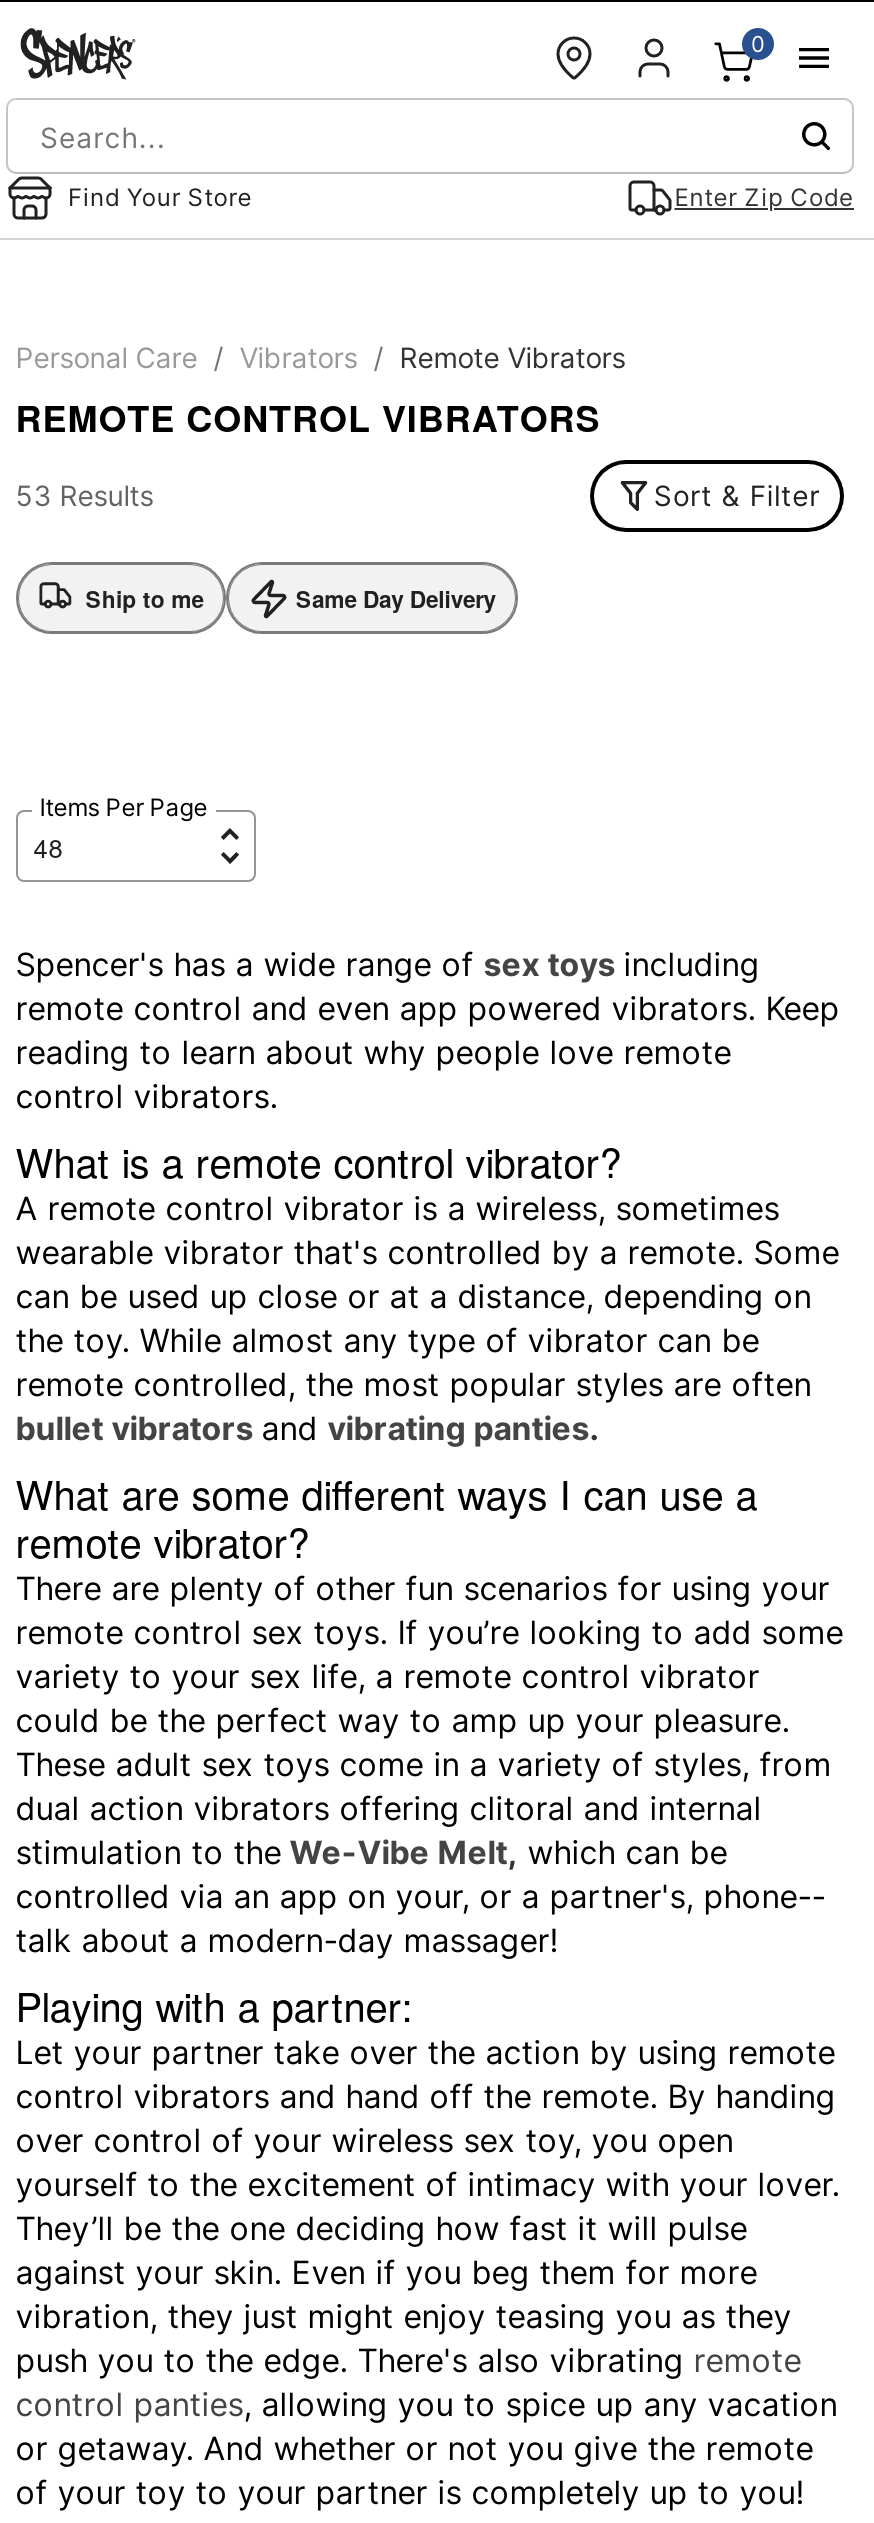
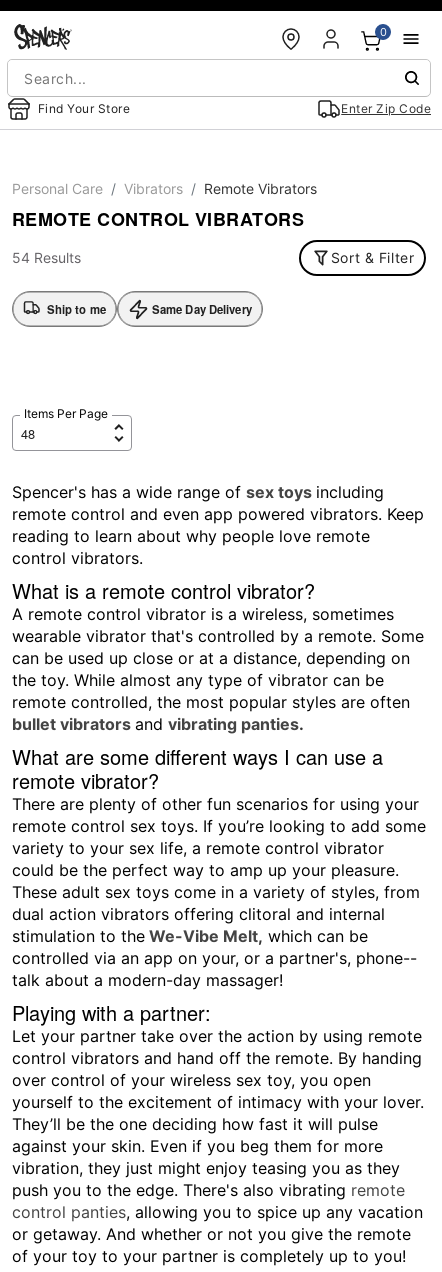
- 53 Results
+ 54 Results
